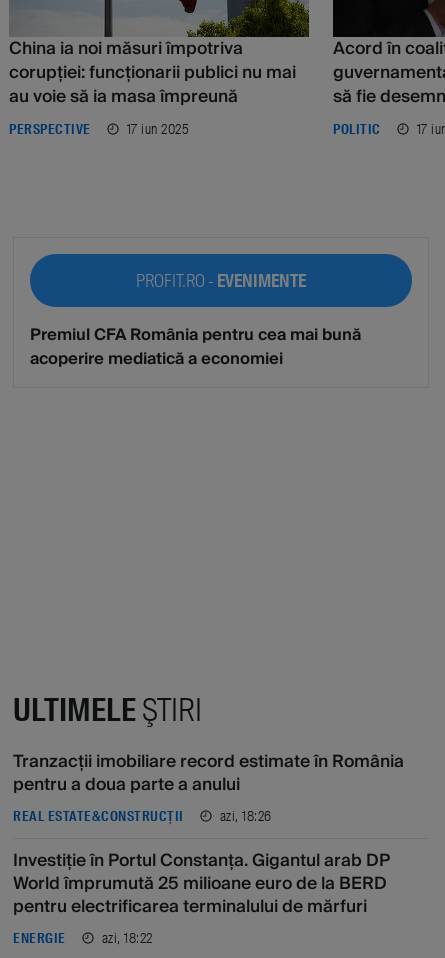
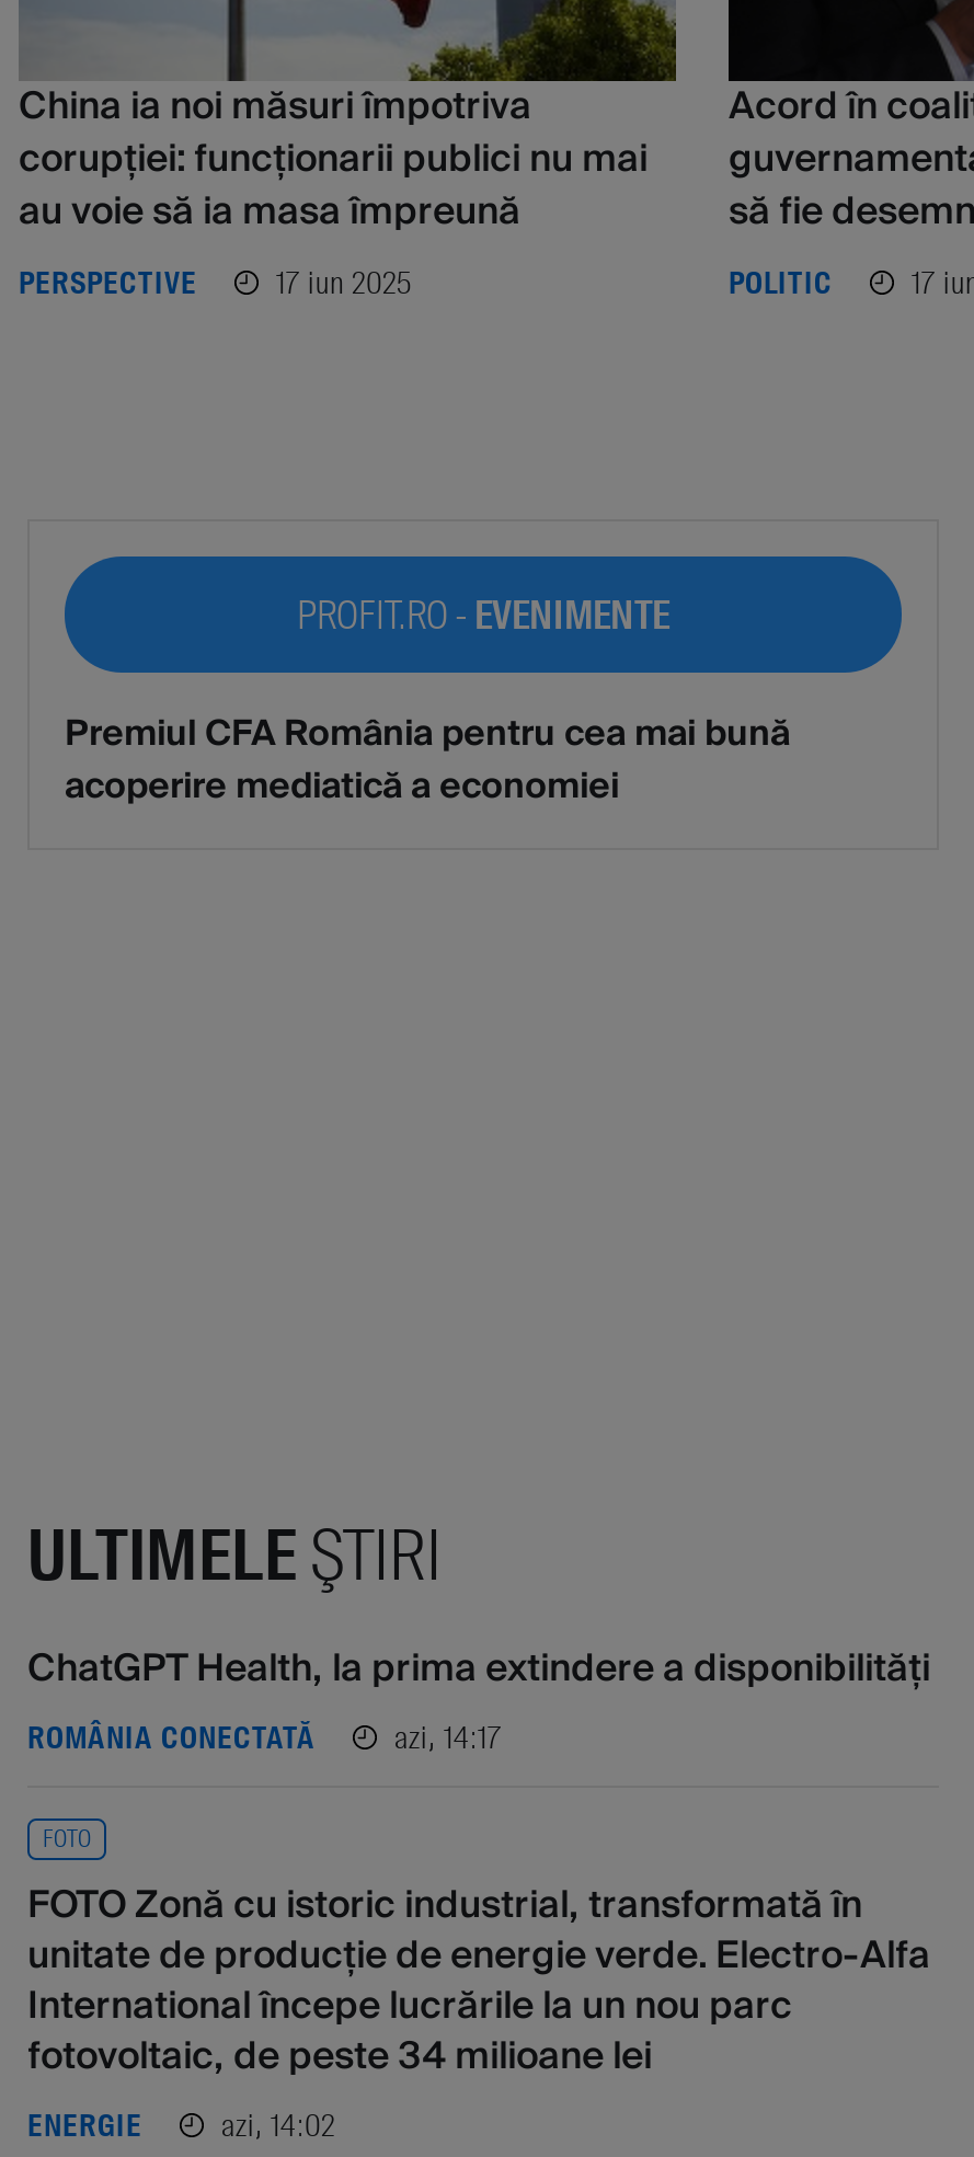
- Tranzacții imobiliare record estimate în România
- pentru a doua parte a anului
- REAL ESTATE&CONSTRUCȚII
- azi, 18:26
+ ChatGPT Health, la prima extindere a disponibilități
+ ROMÂNIA CONECTATĂ
+ azi, 14:17

- Investiție în Portul Constanța. Gigantul arab DP
- World împrumută 25 milioane euro de la BERD
- pentru electrificarea terminalului de mărfuri
+ FOTO
+ FOTO Zonă cu istoric industrial, transformată în
+ unitate de producție de energie verde. Electro-Alfa
+ International începe lucrările la un nou parc
+ fotovoltaic, de peste 34 milioane lei

- ENERGIE azi, 18:22
+ ENERGIE azi, 14:02
